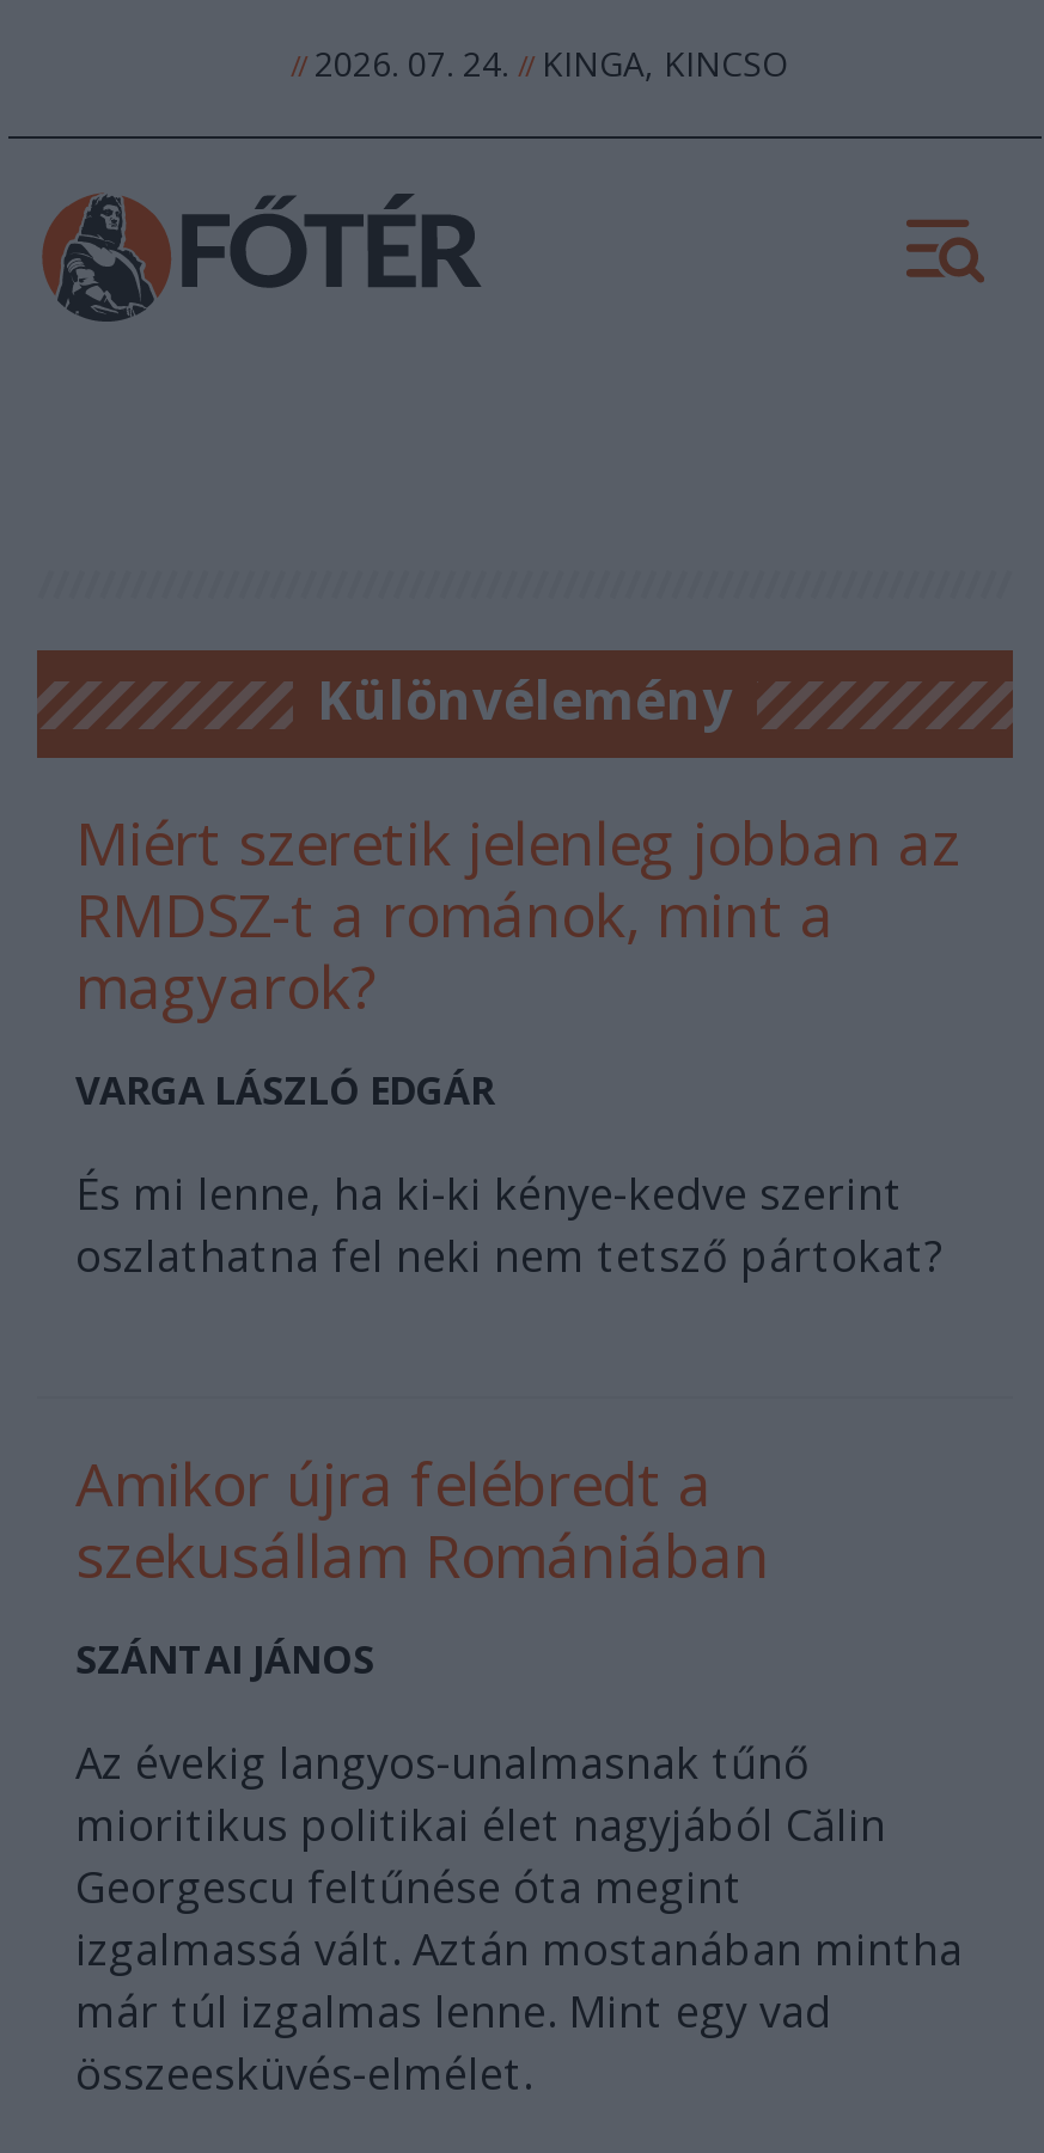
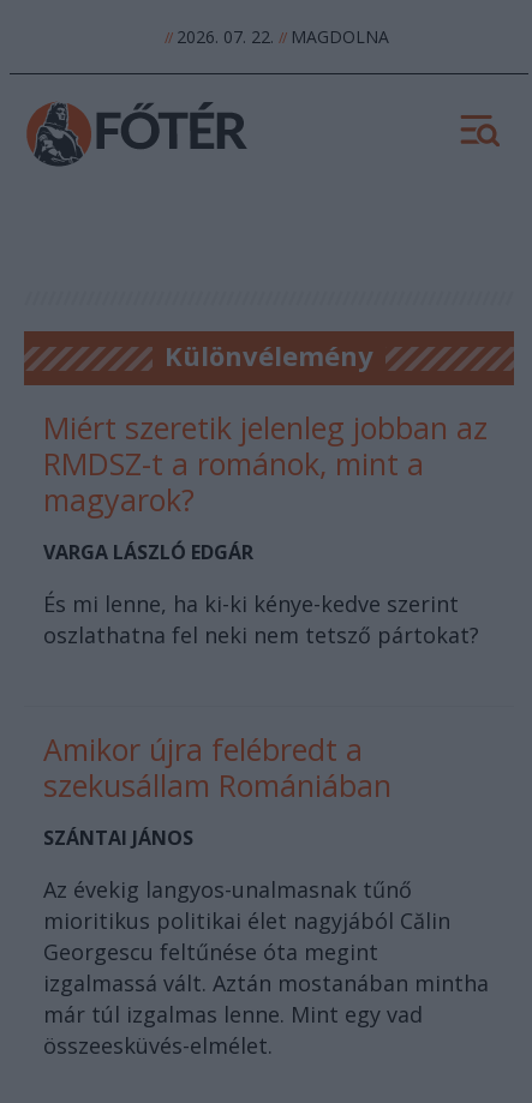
- // 2026. 07. 24. // KINGA, KINCSO
+ // 2026. 07. 22. // MAGDOLNA
